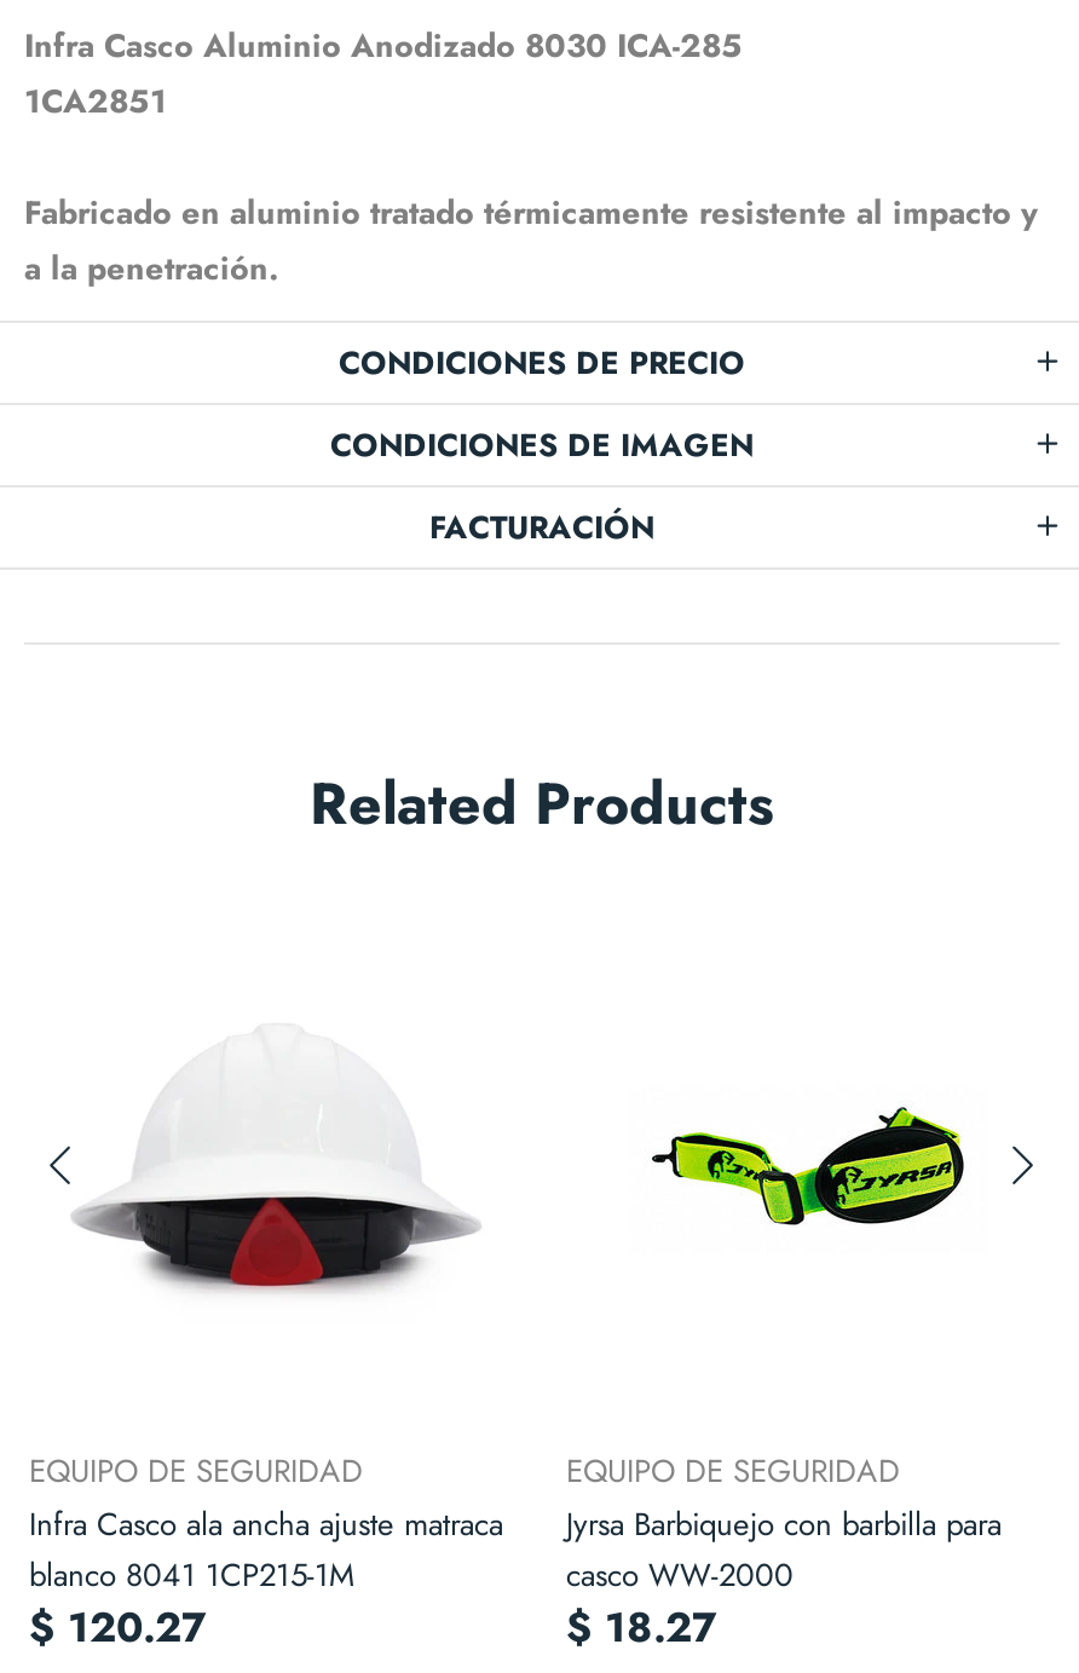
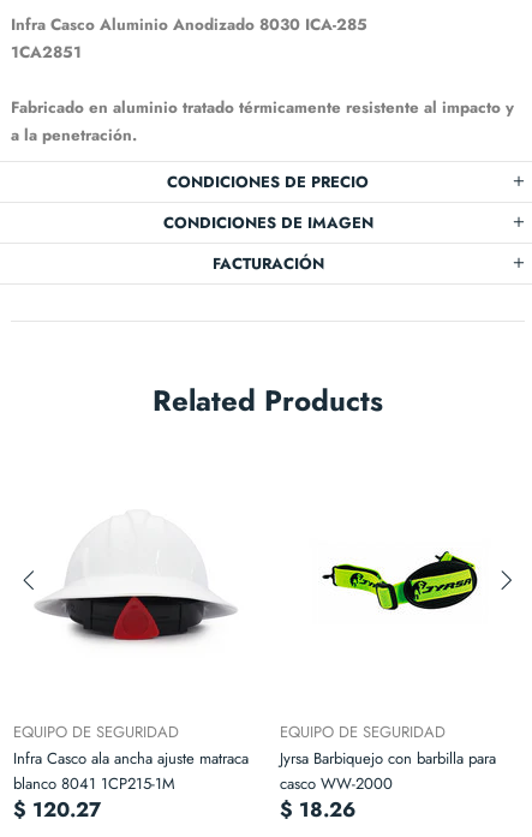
- $ 18.27
+ $ 18.26
